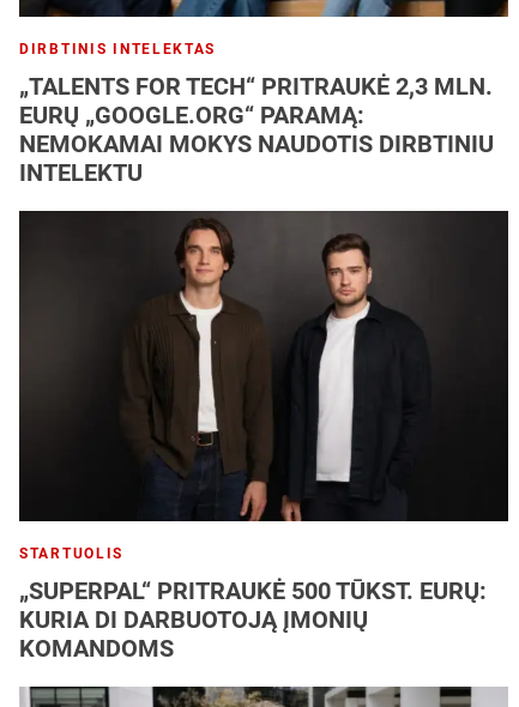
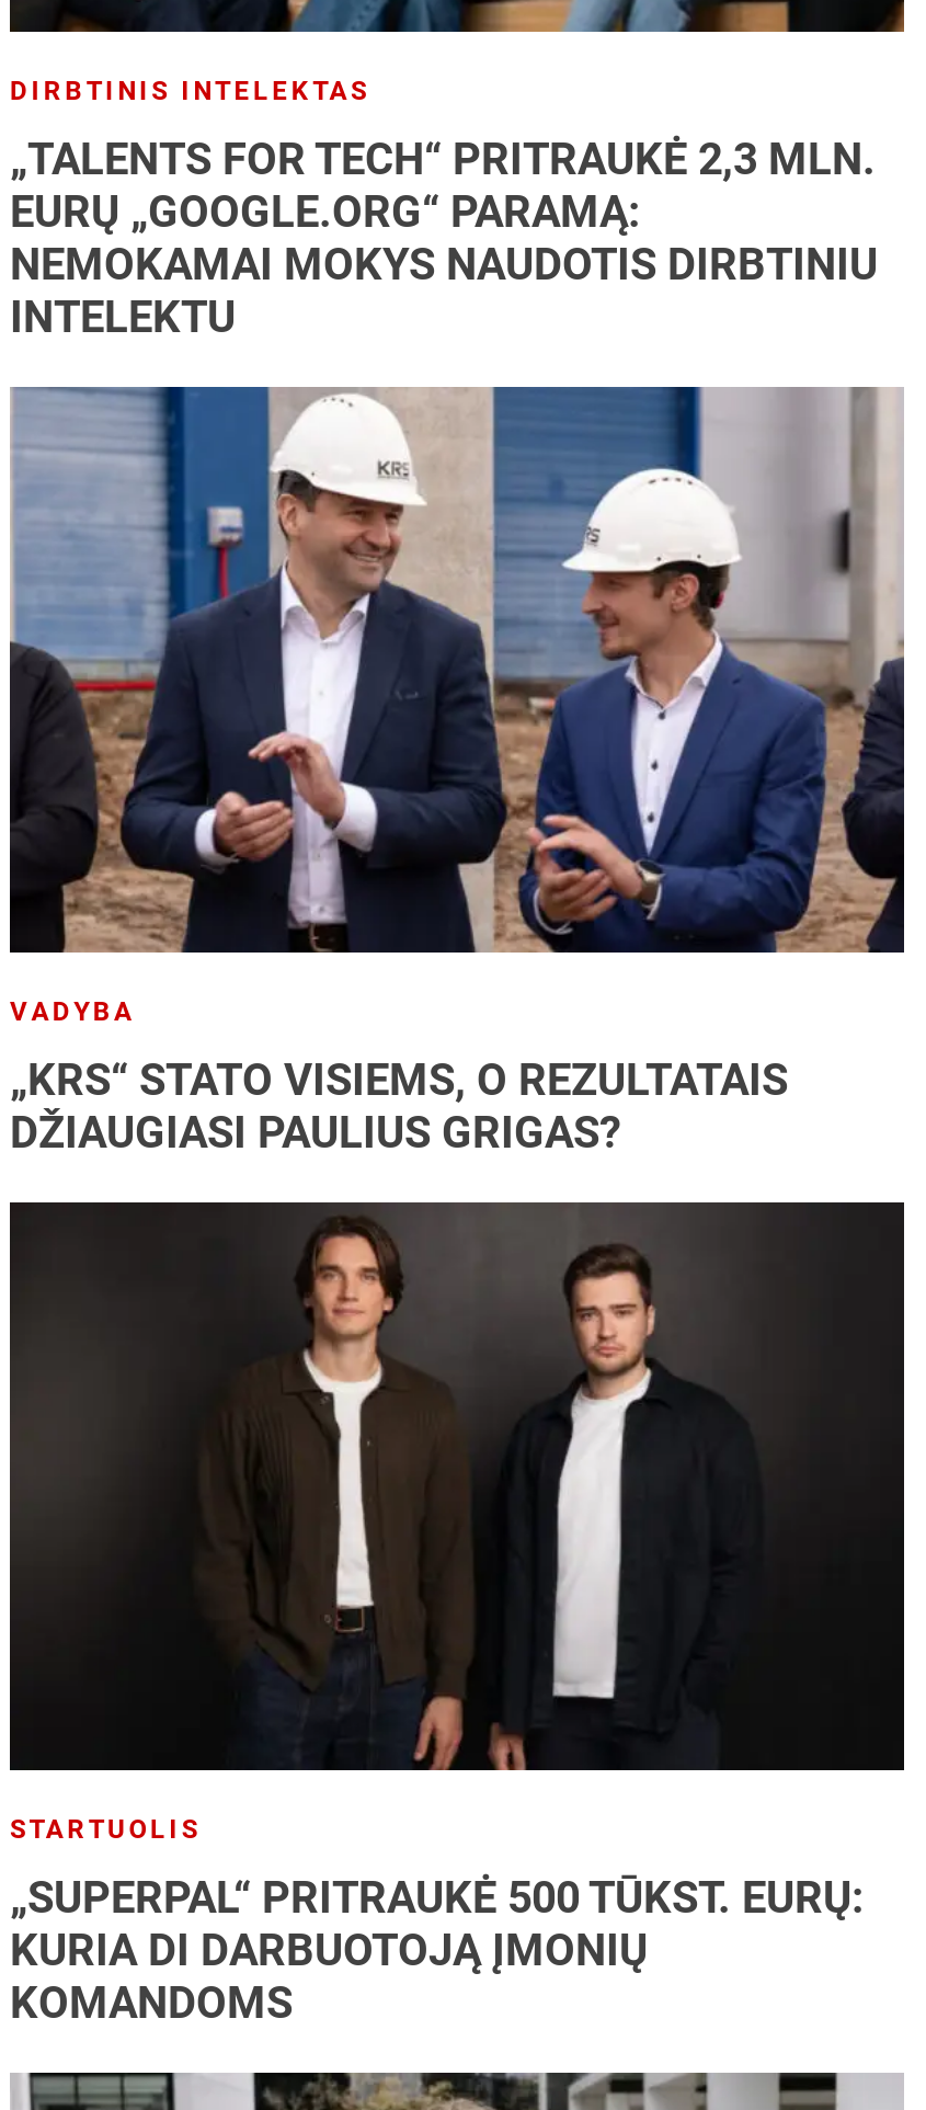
+ [image]
+ VADYBA
+ „KRS“ STATO VISIEMS, O REZULTATAIS
+ DŽIAUGIASI PAULIUS GRIGAS?
